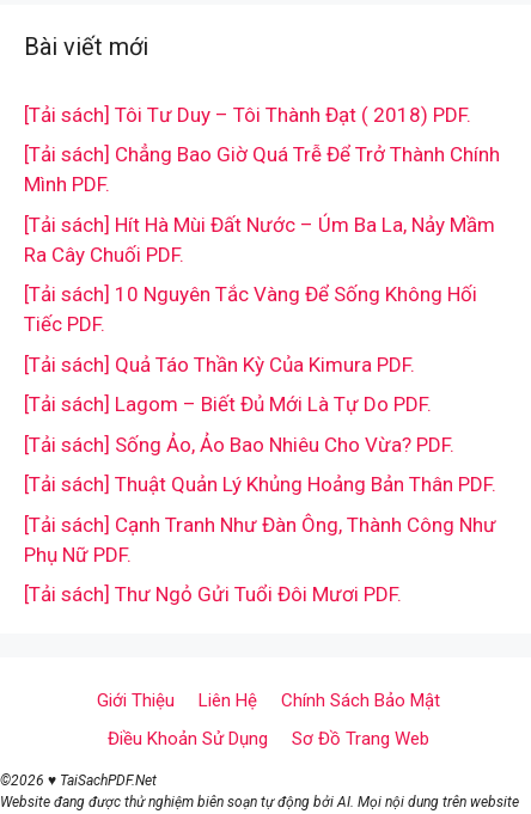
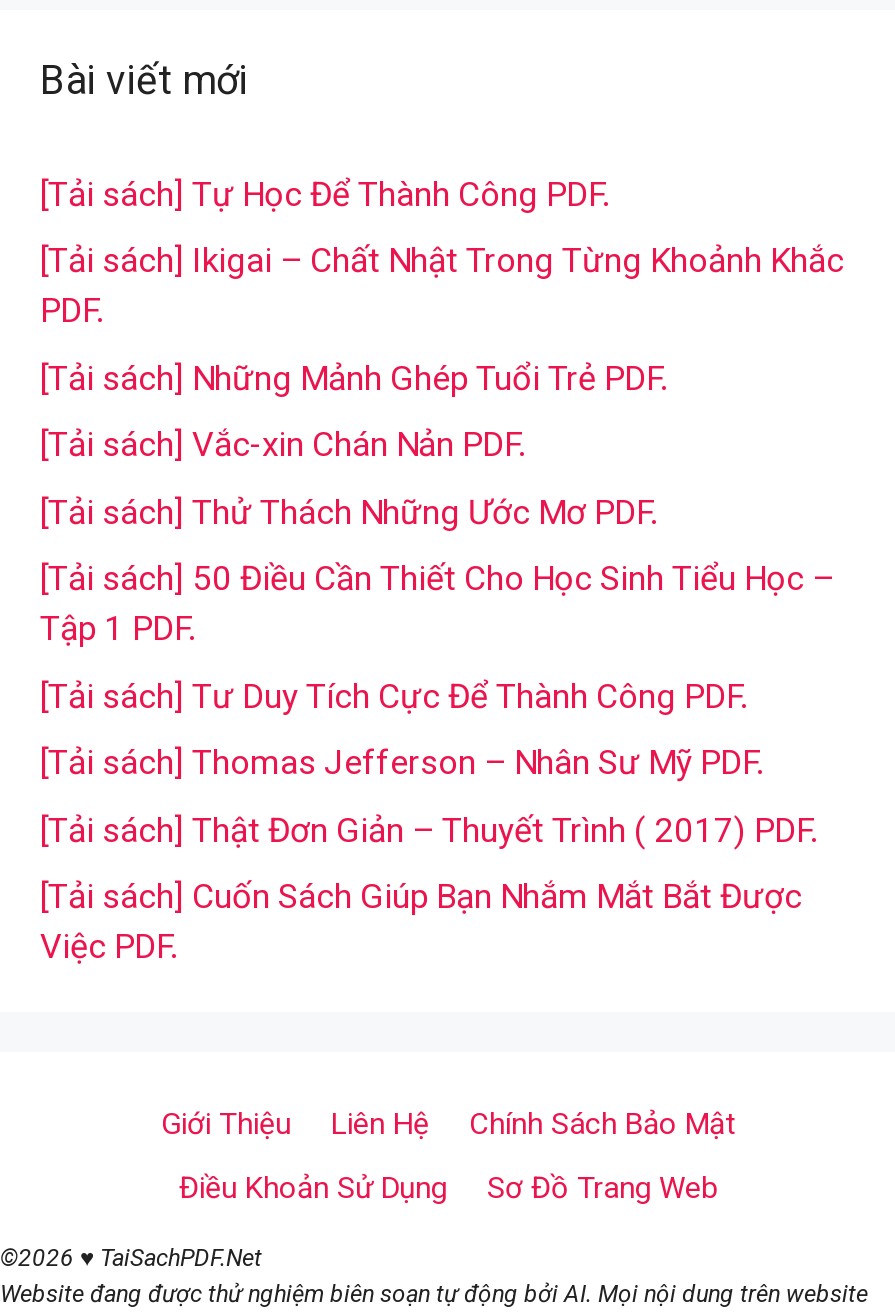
- [Tải sách] Tôi Tư Duy – Tôi Thành Đạt ( 2018) PDF.
+ [Tải sách] Tự Học Để Thành Công PDF.

- [Tải sách] Chẳng Bao Giờ Quá Trễ Để Trở Thành Chính
- Mình PDF.
+ [Tải sách] Ikigai – Chất Nhật Trong Từng Khoảnh Khắc
+ PDF.

- [Tải sách] Hít Hà Mùi Đất Nước – Úm Ba La, Nảy Mầm
- Ra Cây Chuối PDF.
+ [Tải sách] Những Mảnh Ghép Tuổi Trẻ PDF.

- [Tải sách] 10 Nguyên Tắc Vàng Để Sống Không Hối
- Tiếc PDF.
+ [Tải sách] Vắc-xin Chán Nản PDF.

- [Tải sách] Quả Táo Thần Kỳ Của Kimura PDF.
+ [Tải sách] Thử Thách Những Ước Mơ PDF.

- [Tải sách] Lagom – Biết Đủ Mới Là Tự Do PDF.
+ [Tải sách] 50 Điều Cần Thiết Cho Học Sinh Tiểu Học –
+ Tập 1 PDF.

- [Tải sách] Sống Ảo, Ảo Bao Nhiêu Cho Vừa? PDF.
+ [Tải sách] Tư Duy Tích Cực Để Thành Công PDF.

- [Tải sách] Thuật Quản Lý Khủng Hoảng Bản Thân PDF.
+ [Tải sách] Thomas Jefferson – Nhân Sư Mỹ PDF.

- [Tải sách] Cạnh Tranh Như Đàn Ông, Thành Công Như
- Phụ Nữ PDF.
+ [Tải sách] Thật Đơn Giản – Thuyết Trình ( 2017) PDF.

- [Tải sách] Thư Ngỏ Gửi Tuổi Đôi Mươi PDF.
+ [Tải sách] Cuốn Sách Giúp Bạn Nhắm Mắt Bắt Được
+ Việc PDF.
